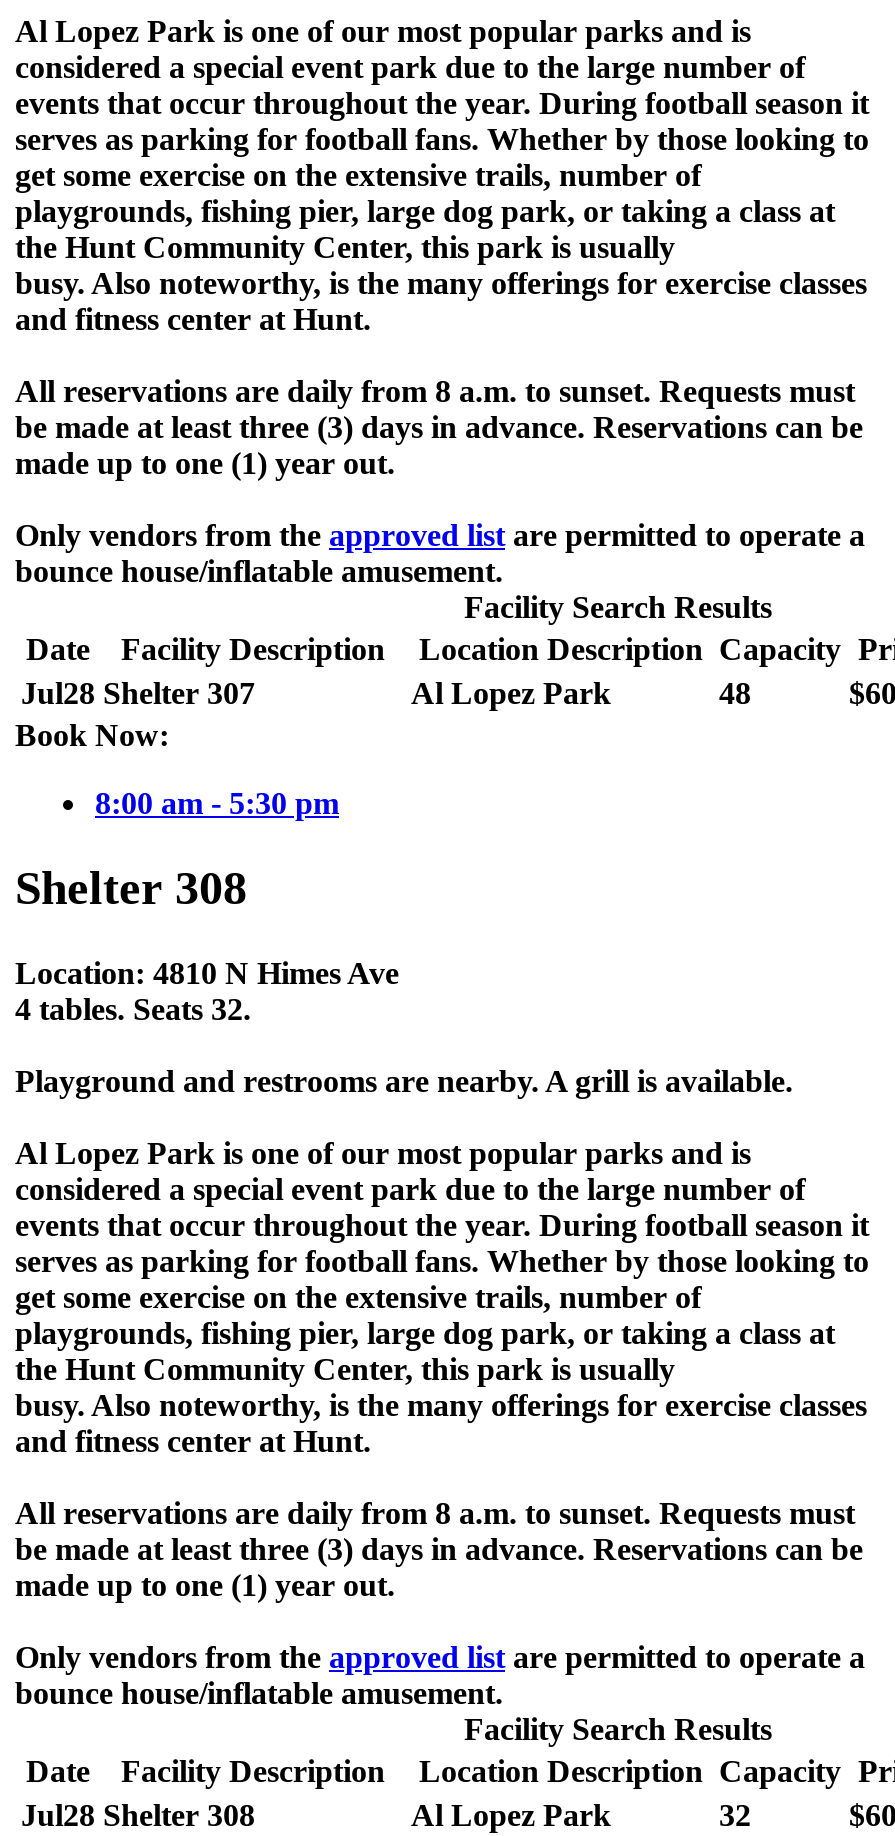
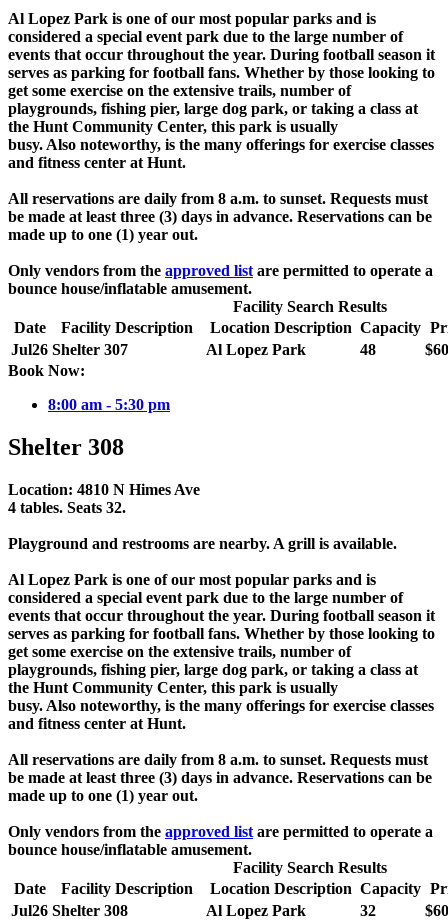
- Jul28 Shelter 307
+ Jul26 Shelter 307

- Jul28 Shelter 308
+ Jul26 Shelter 308
